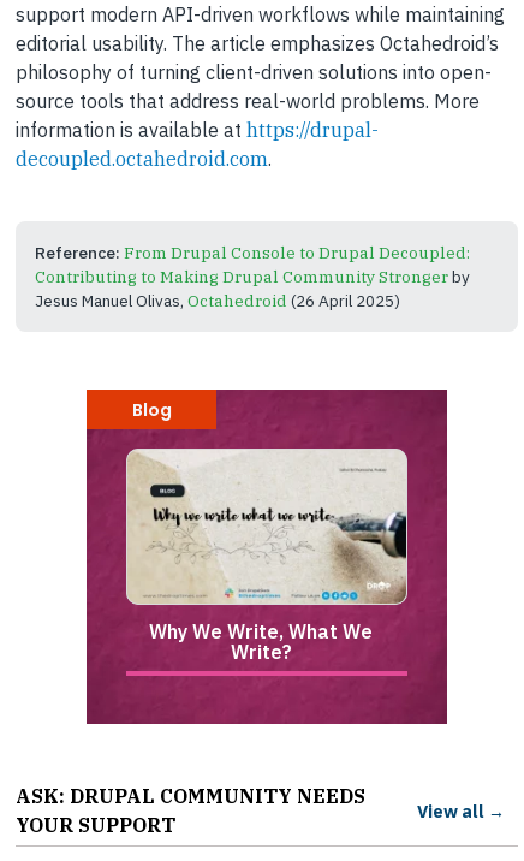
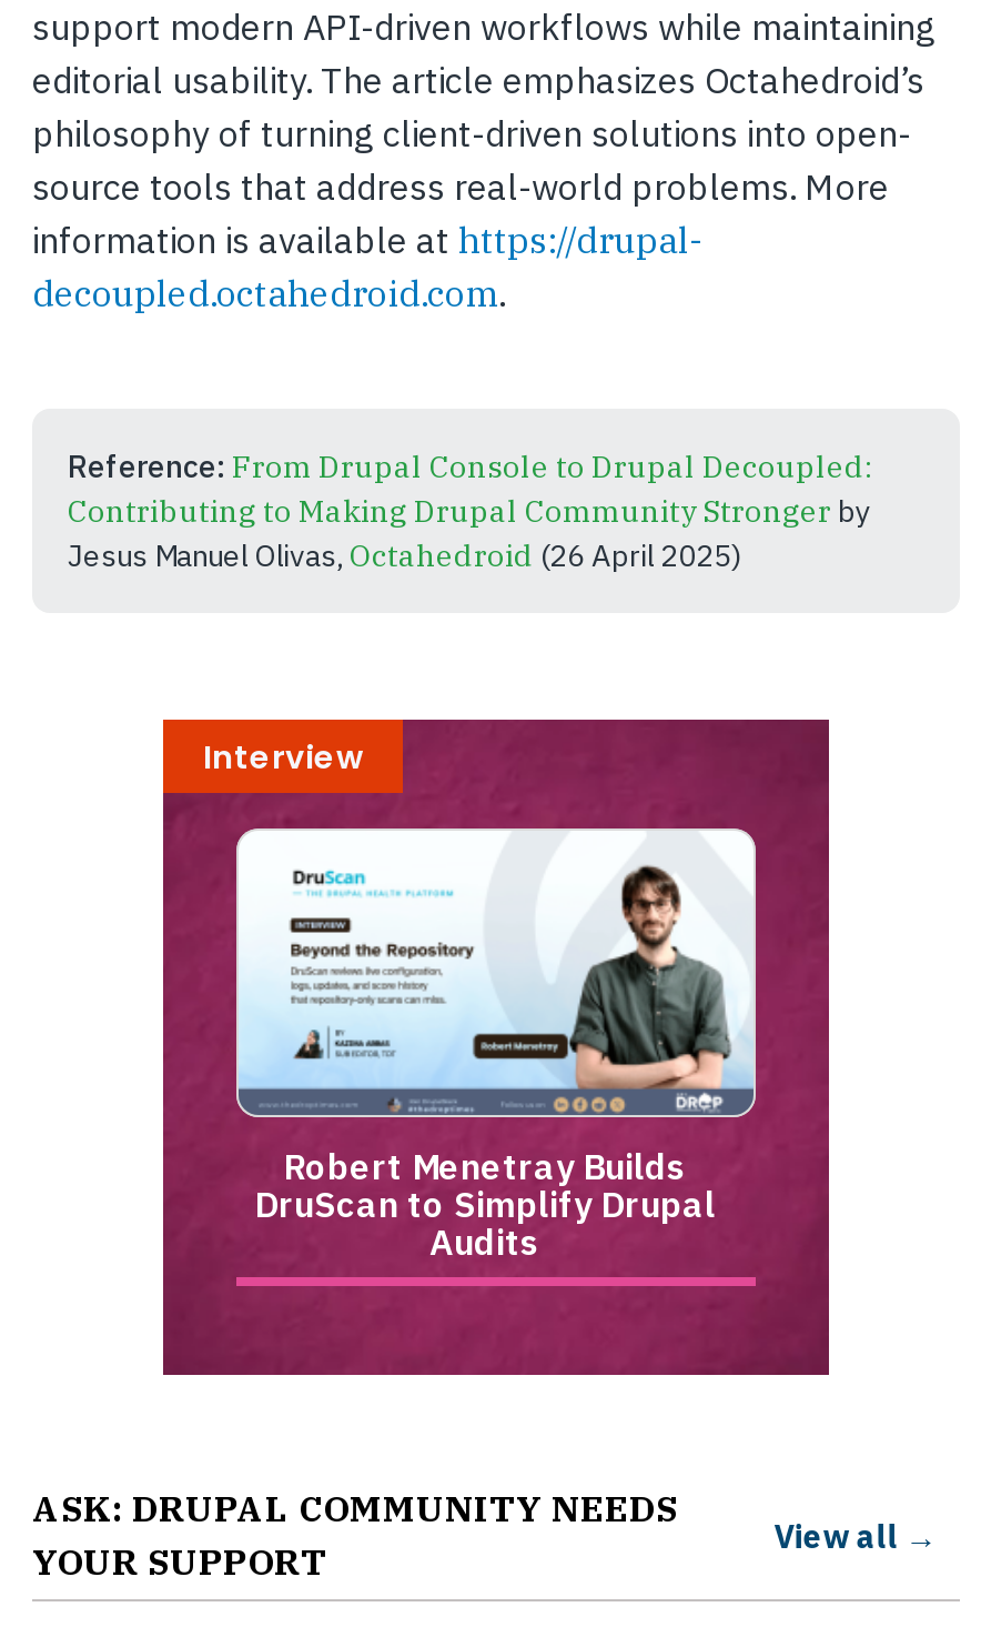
- Blog
+ Interview

- [image]
- Why We Write, What We
- Write?
+ [image]
+ Robert Menetray Builds
+ DruScan to Simplify Drupal
+ Audits
